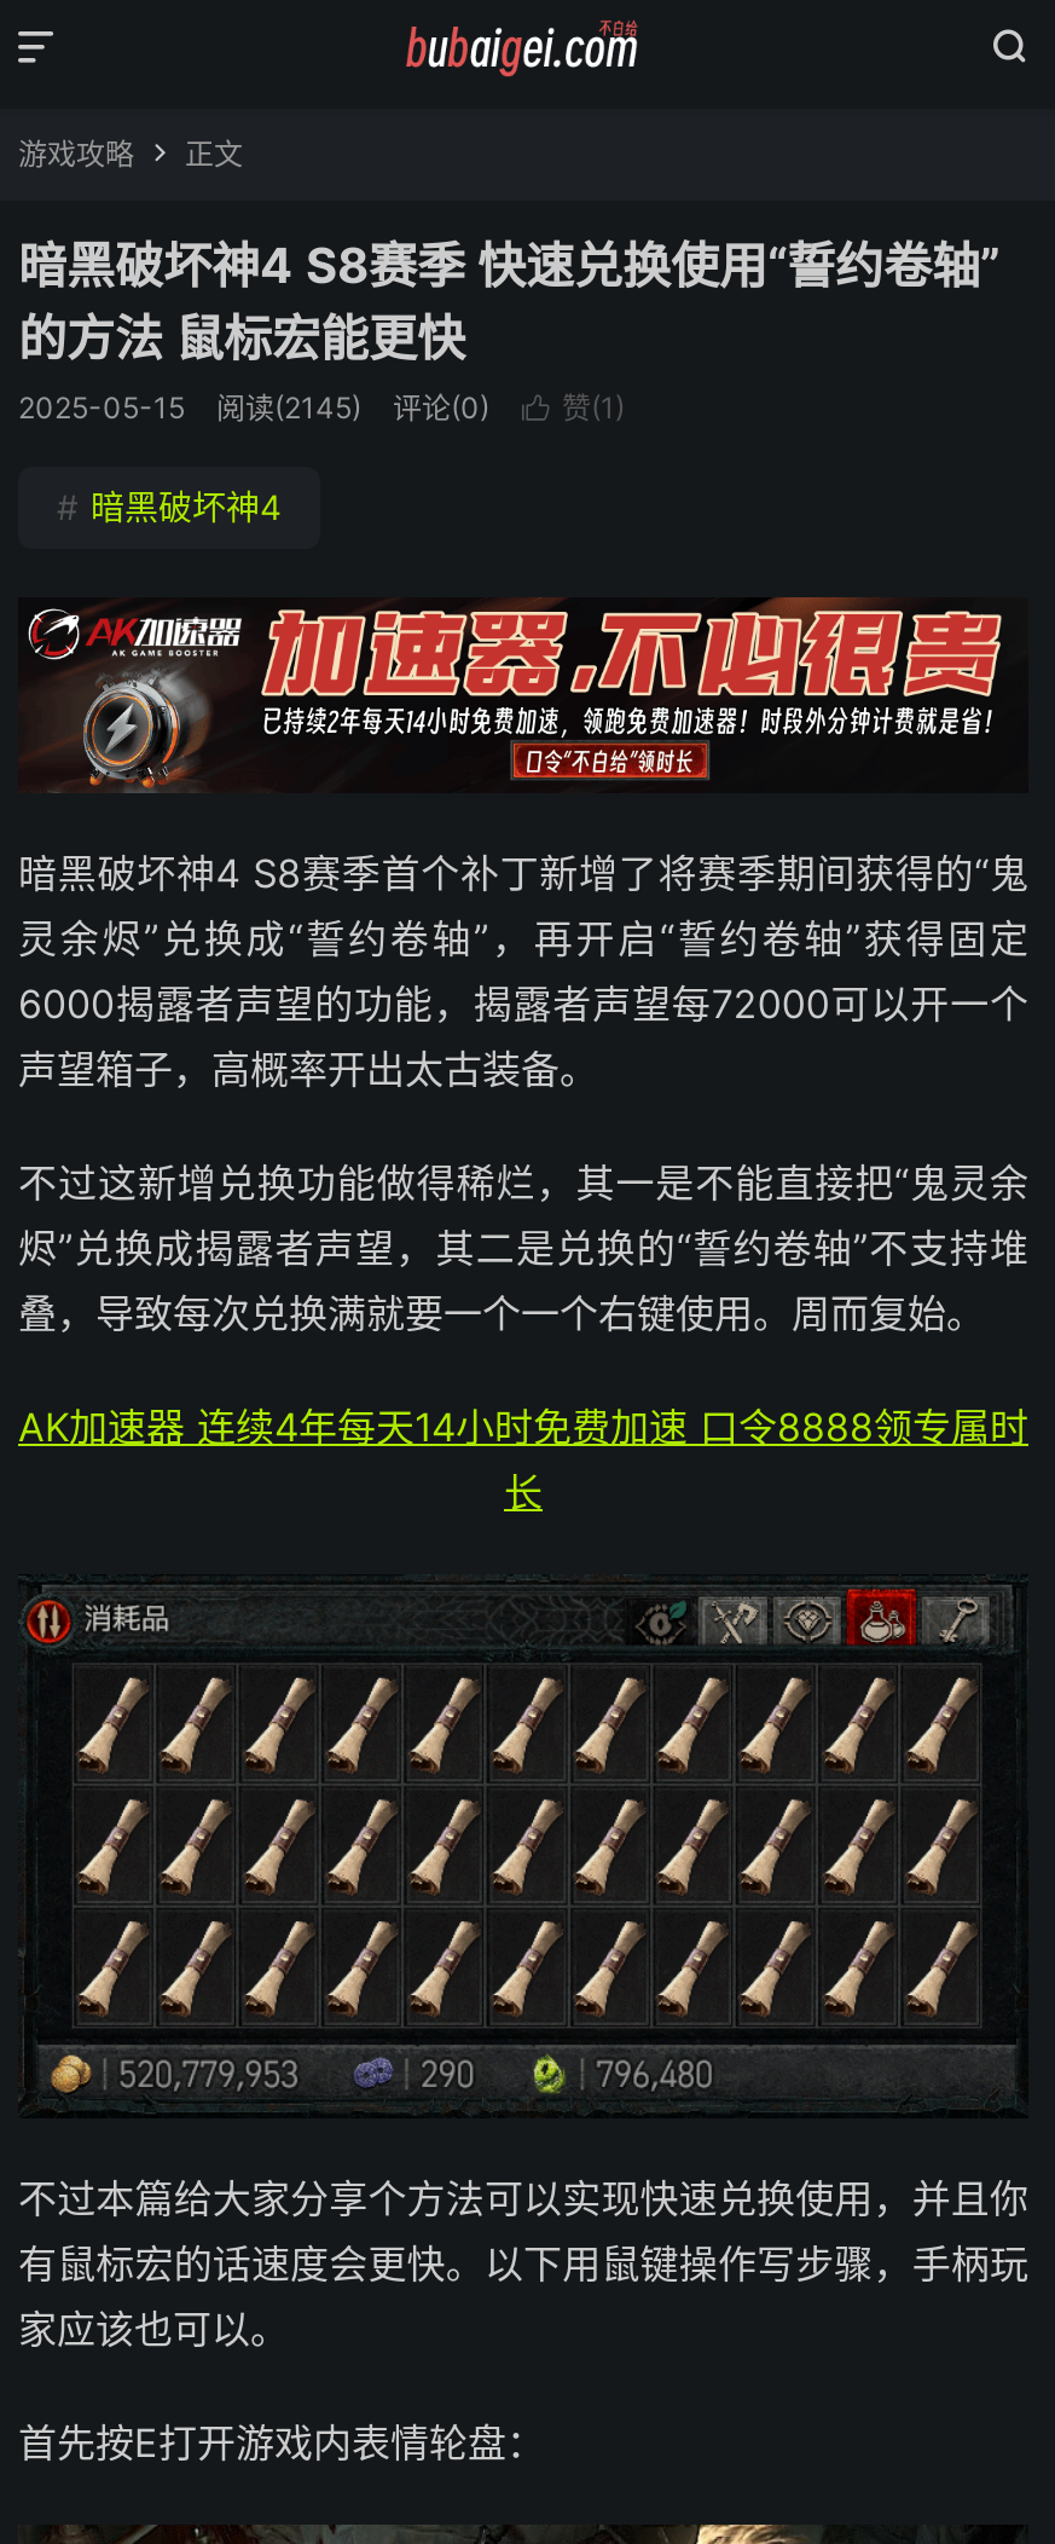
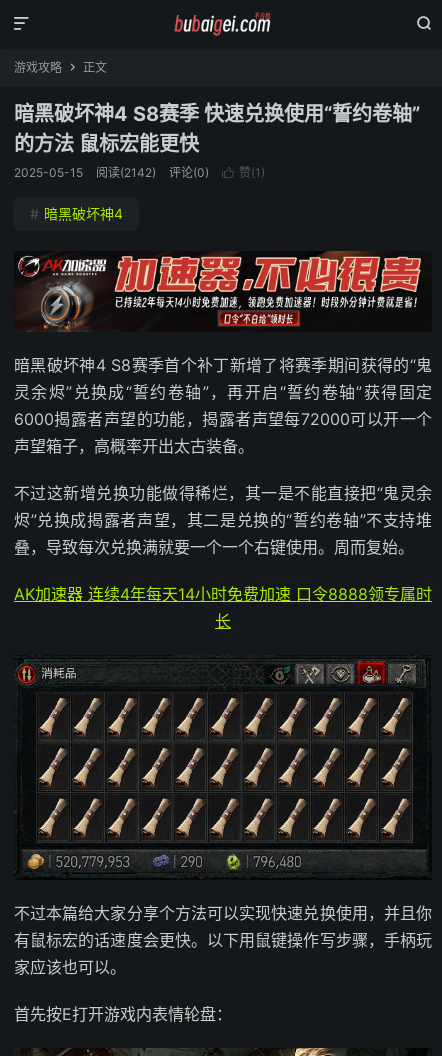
- 阅读(2145)
+ 阅读(2142)
